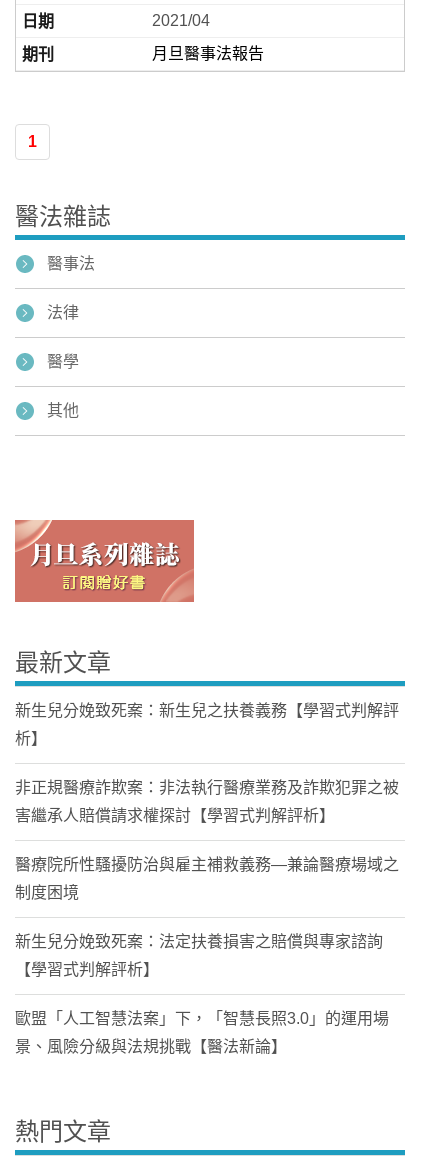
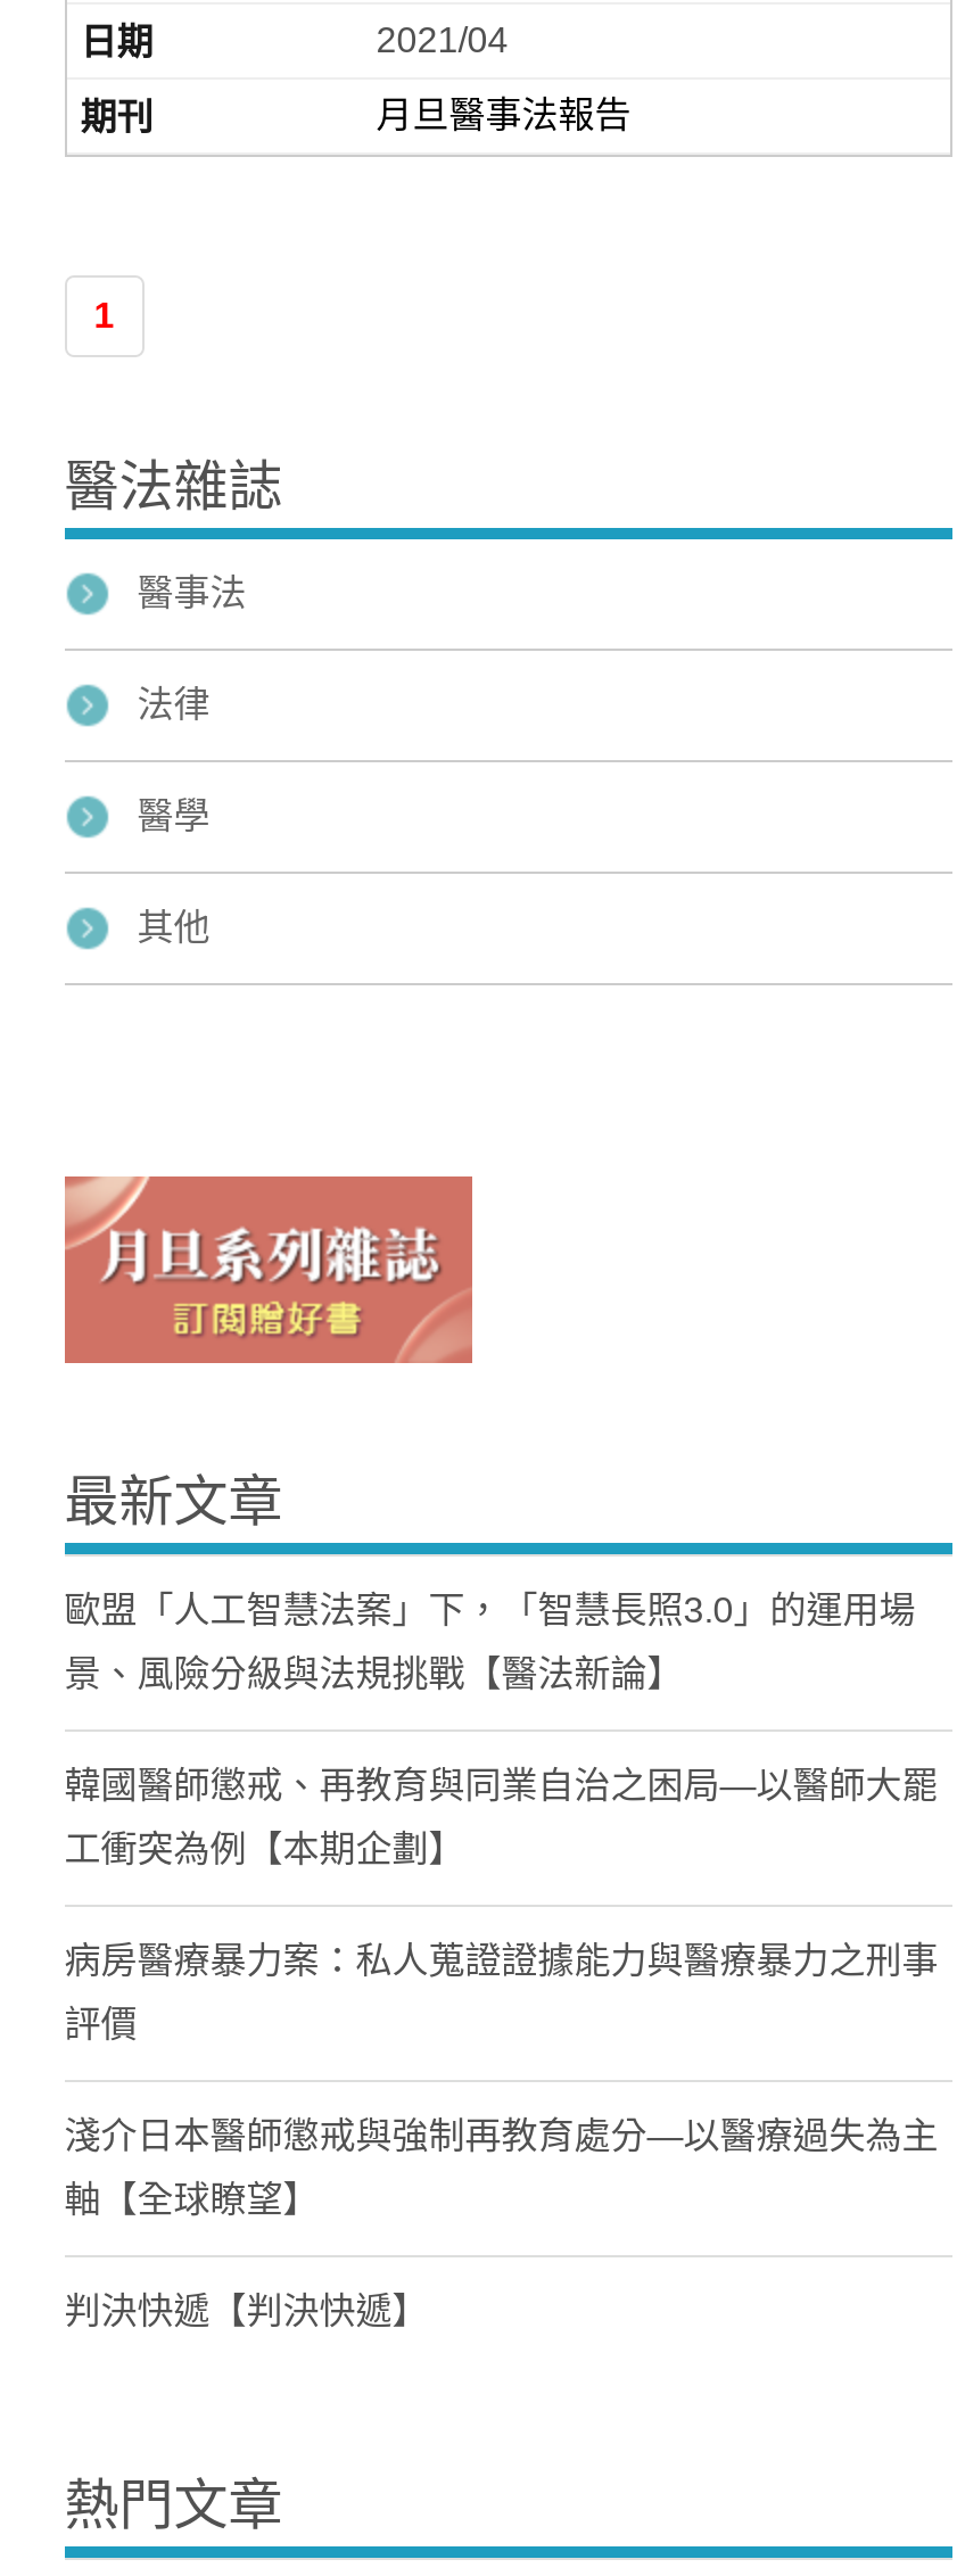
- 新生兒分娩致死案：新生兒之扶養義務【學習式判解評
- 析】
- 非正規醫療詐欺案：非法執行醫療業務及詐欺犯罪之被
- 害繼承人賠償請求權探討【學習式判解評析】
- 醫療院所性騷擾防治與雇主補救義務—兼論醫療場域之
- 制度困境
- 新生兒分娩致死案：法定扶養損害之賠償與專家諮詢
- 【學習式判解評析】

moved up: 歐盟「人工智慧法案」下，「智慧長照3.0」的運用場 | 景、風險分級與法規挑戰【醫法新論】

+ 韓國醫師懲戒、再教育與同業自治之困局—以醫師大罷
+ 工衝突為例【本期企劃】
+ 病房醫療暴力案：私人蒐證證據能力與醫療暴力之刑事
+ 評價
+ 淺介日本醫師懲戒與強制再教育處分—以醫療過失為主
+ 軸【全球瞭望】
+ 判決快遞【判決快遞】
